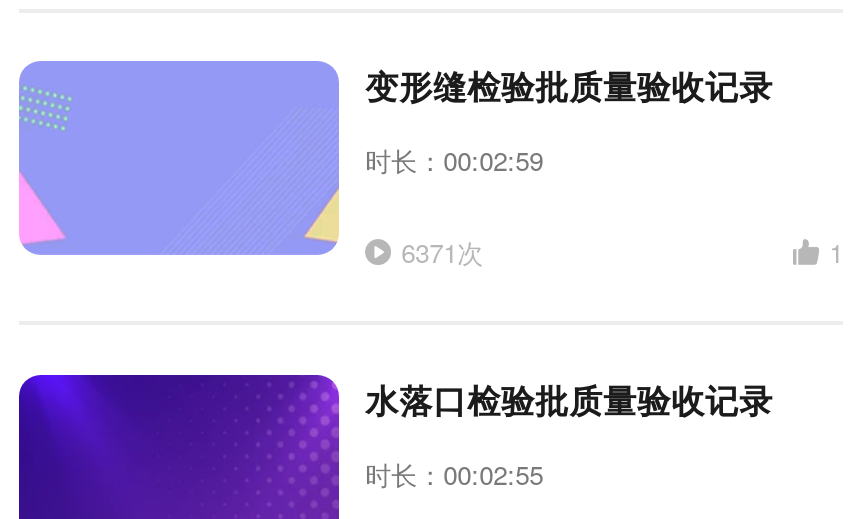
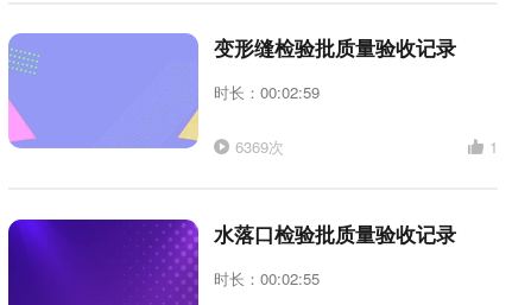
- 6371次
+ 6369次
